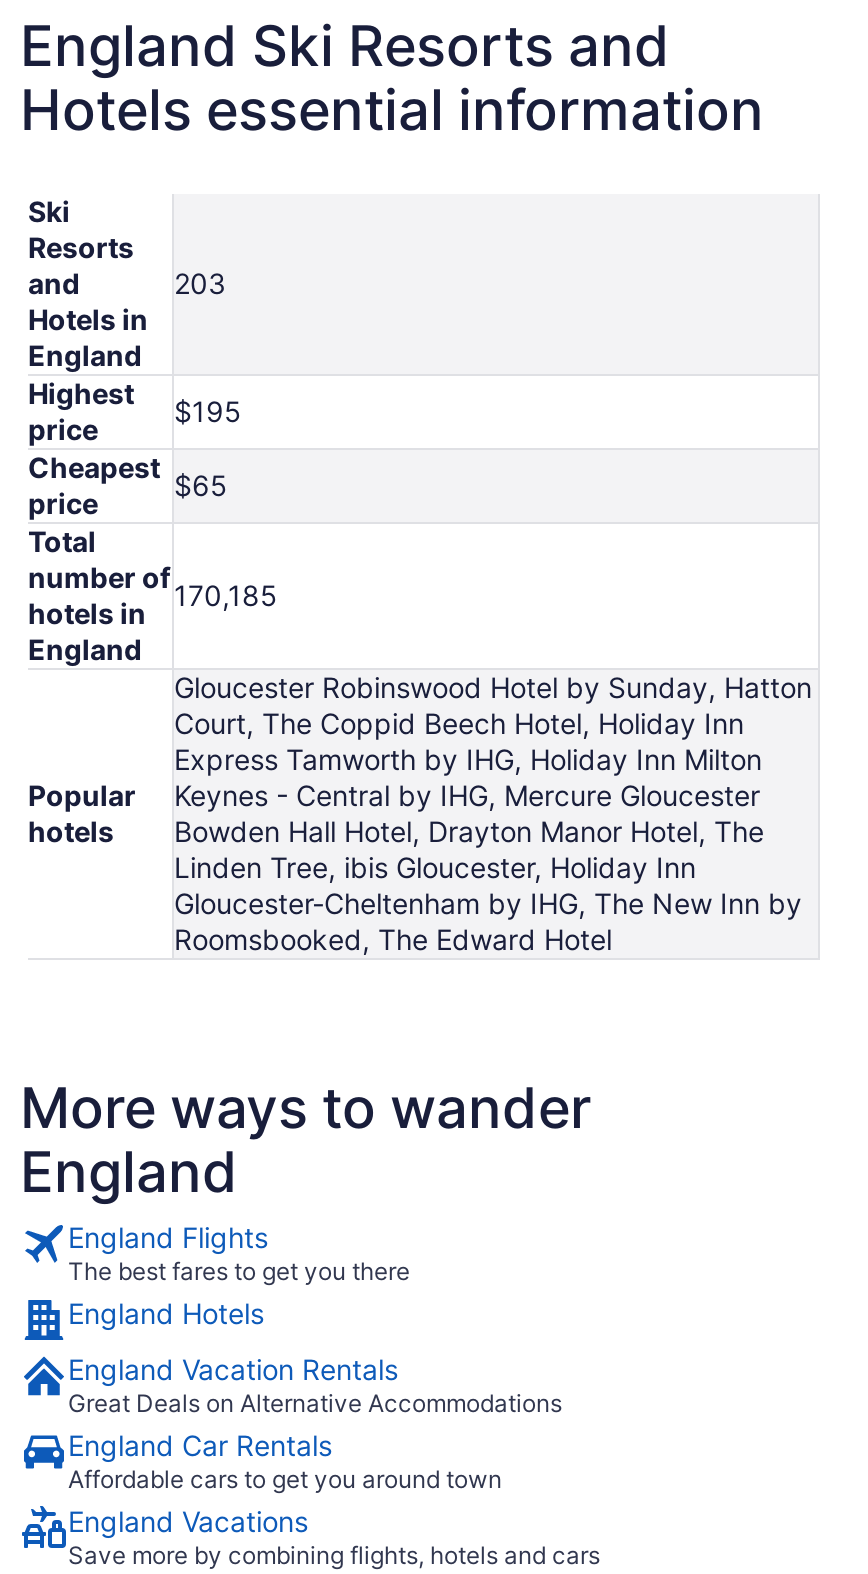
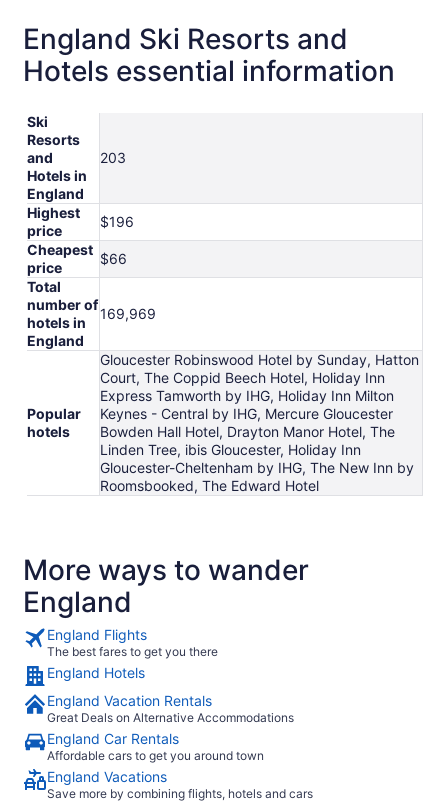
- $195
+ $196

- $65
+ $66

- 170,185
+ 169,969
